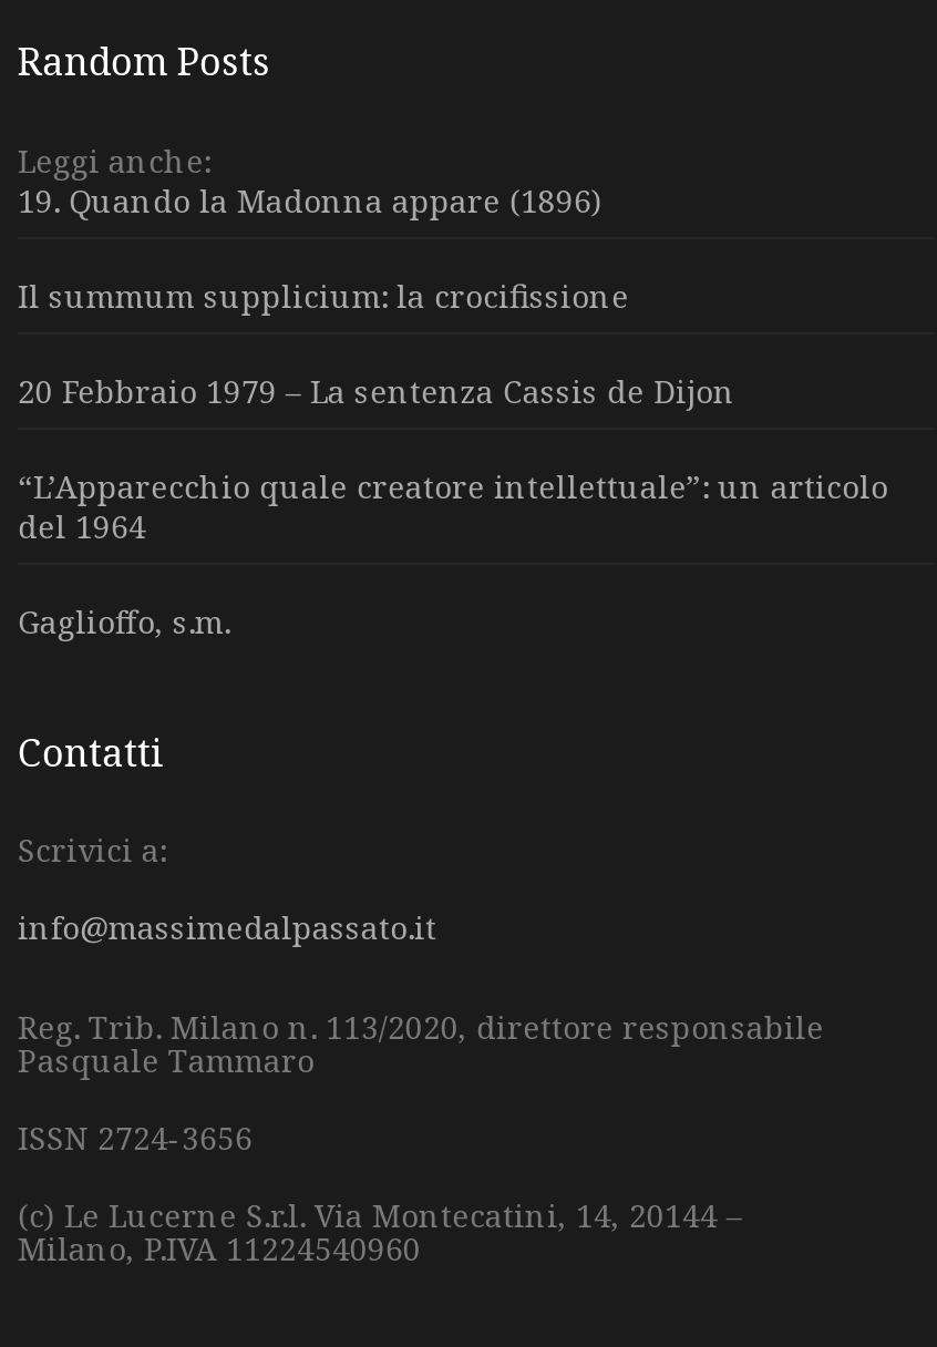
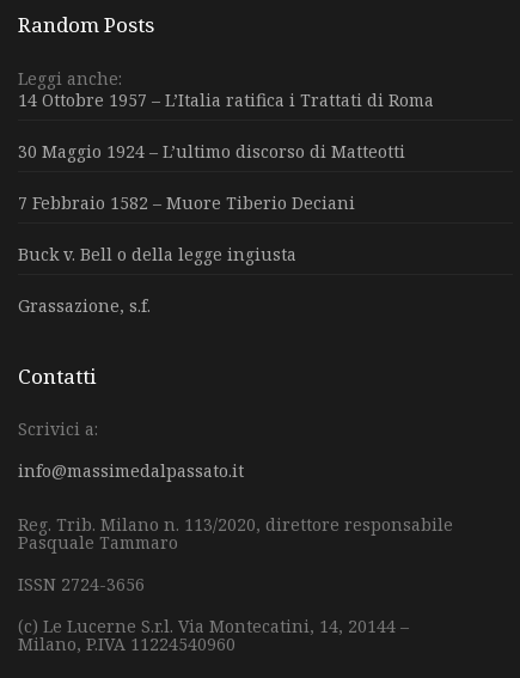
- 19. Quando la Madonna appare (1896)
+ 14 Ottobre 1957 – L’Italia ratifica i Trattati di Roma

- Il summum supplicium: la crocifissione
+ 30 Maggio 1924 – L’ultimo discorso di Matteotti

- 20 Febbraio 1979 – La sentenza Cassis de Dijon
+ 7 Febbraio 1582 – Muore Tiberio Deciani

- “L’Apparecchio quale creatore intellettuale”: un articolo
- del 1964
+ Buck v. Bell o della legge ingiusta

- Gaglioffo, s.m.
+ Grassazione, s.f.
